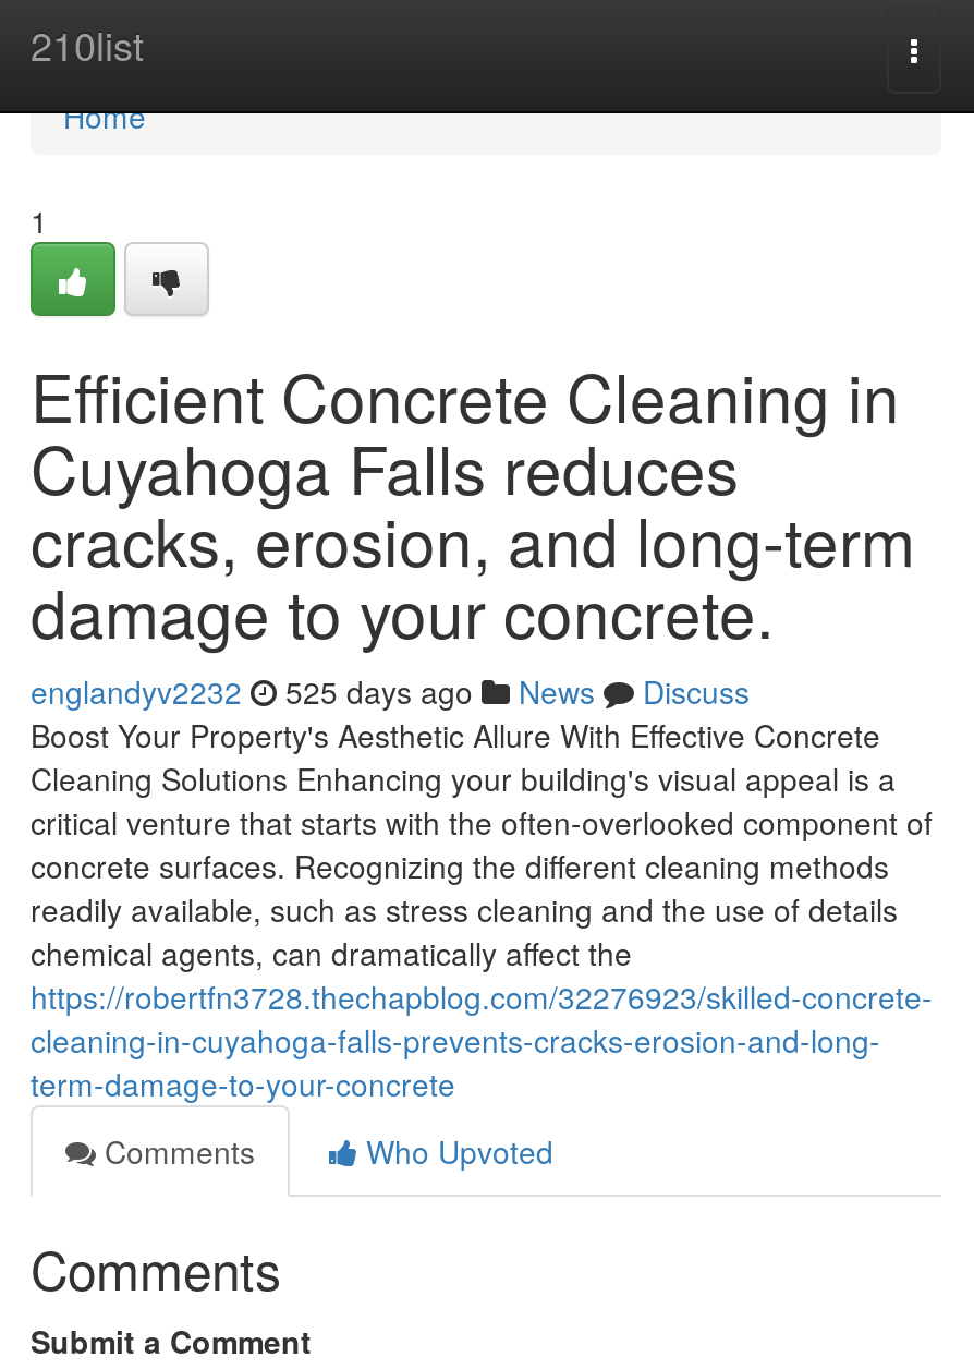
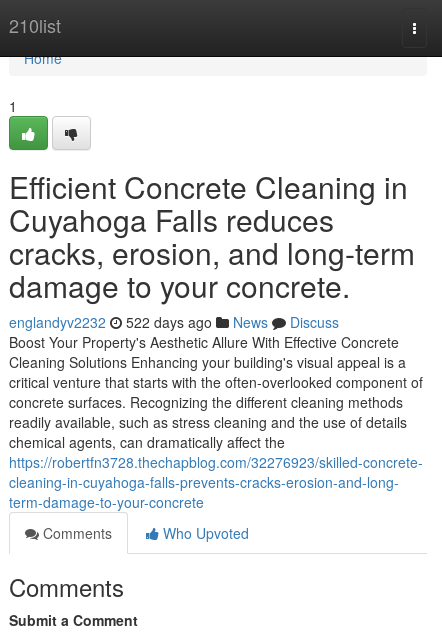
- englandyv2232 525 days ago News Discuss
+ englandyv2232 522 days ago News Discuss
